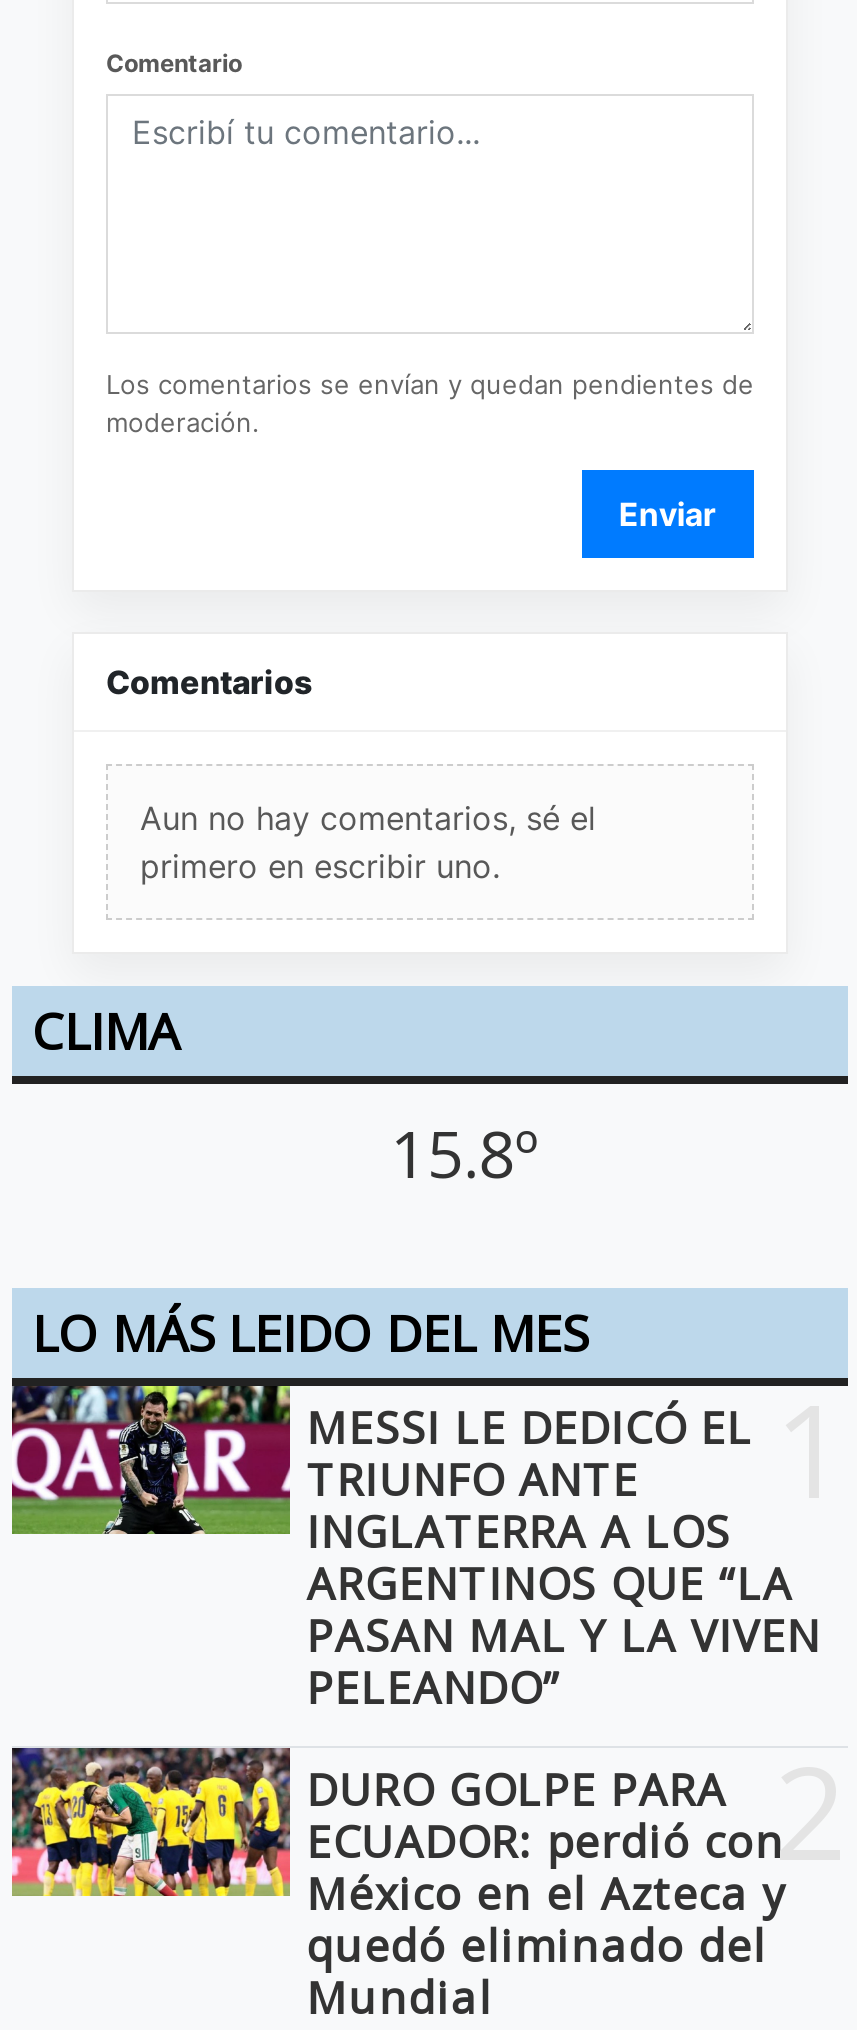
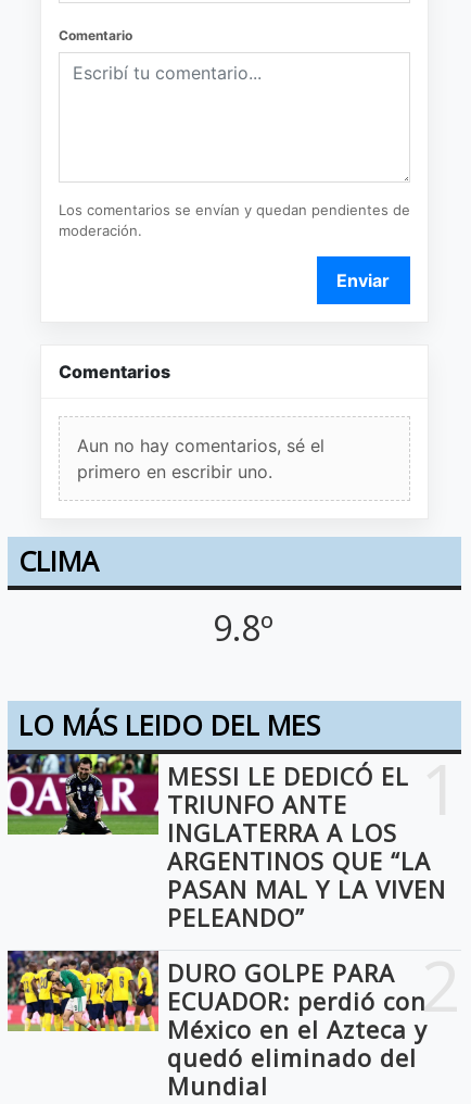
- 15.8º
+ 9.8º
